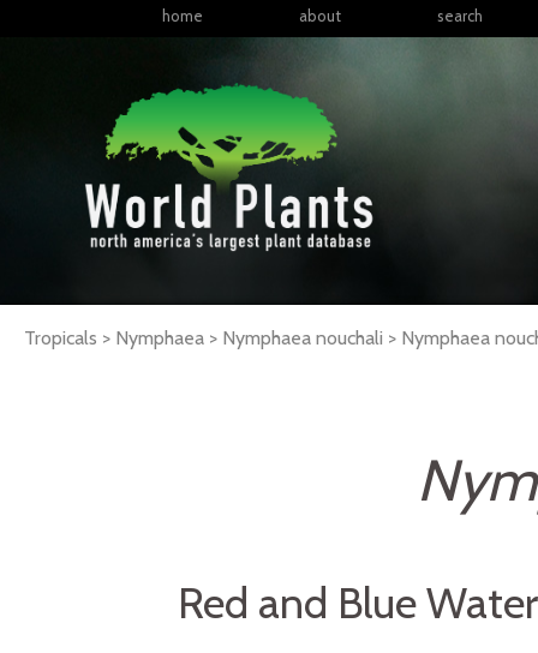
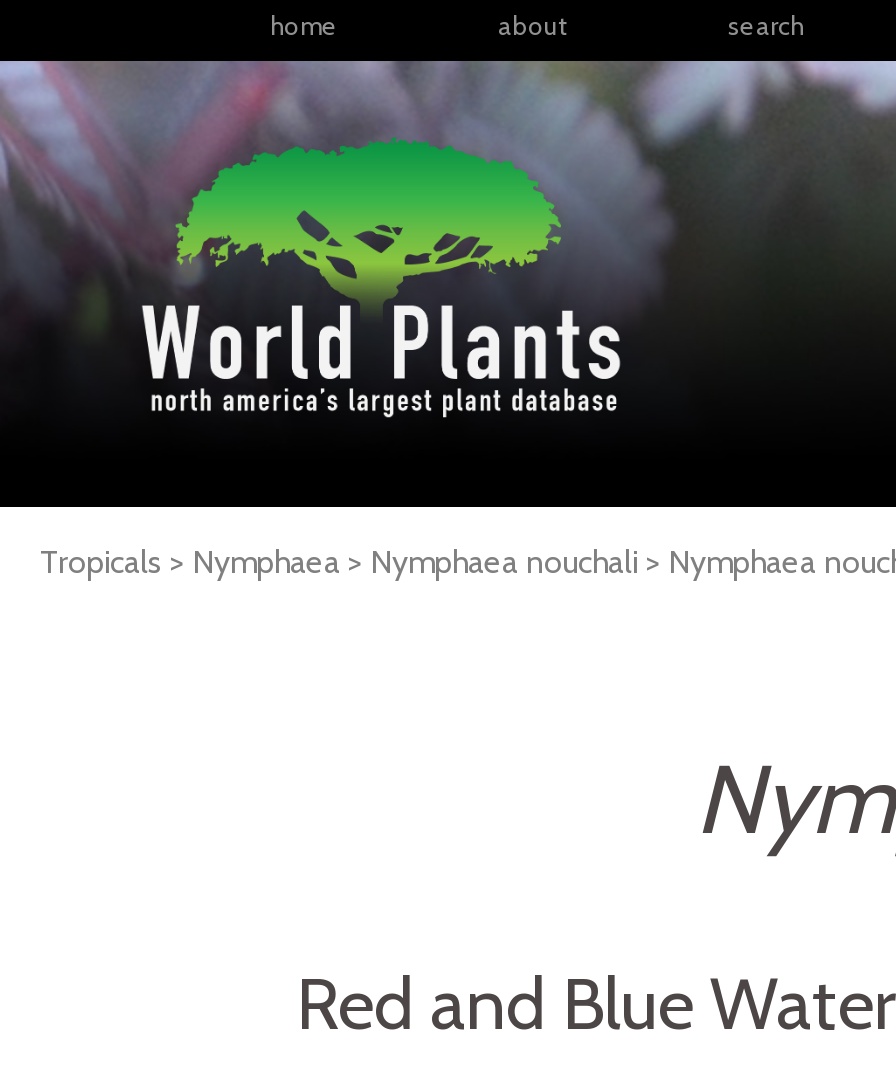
- [image]
+ [image]
